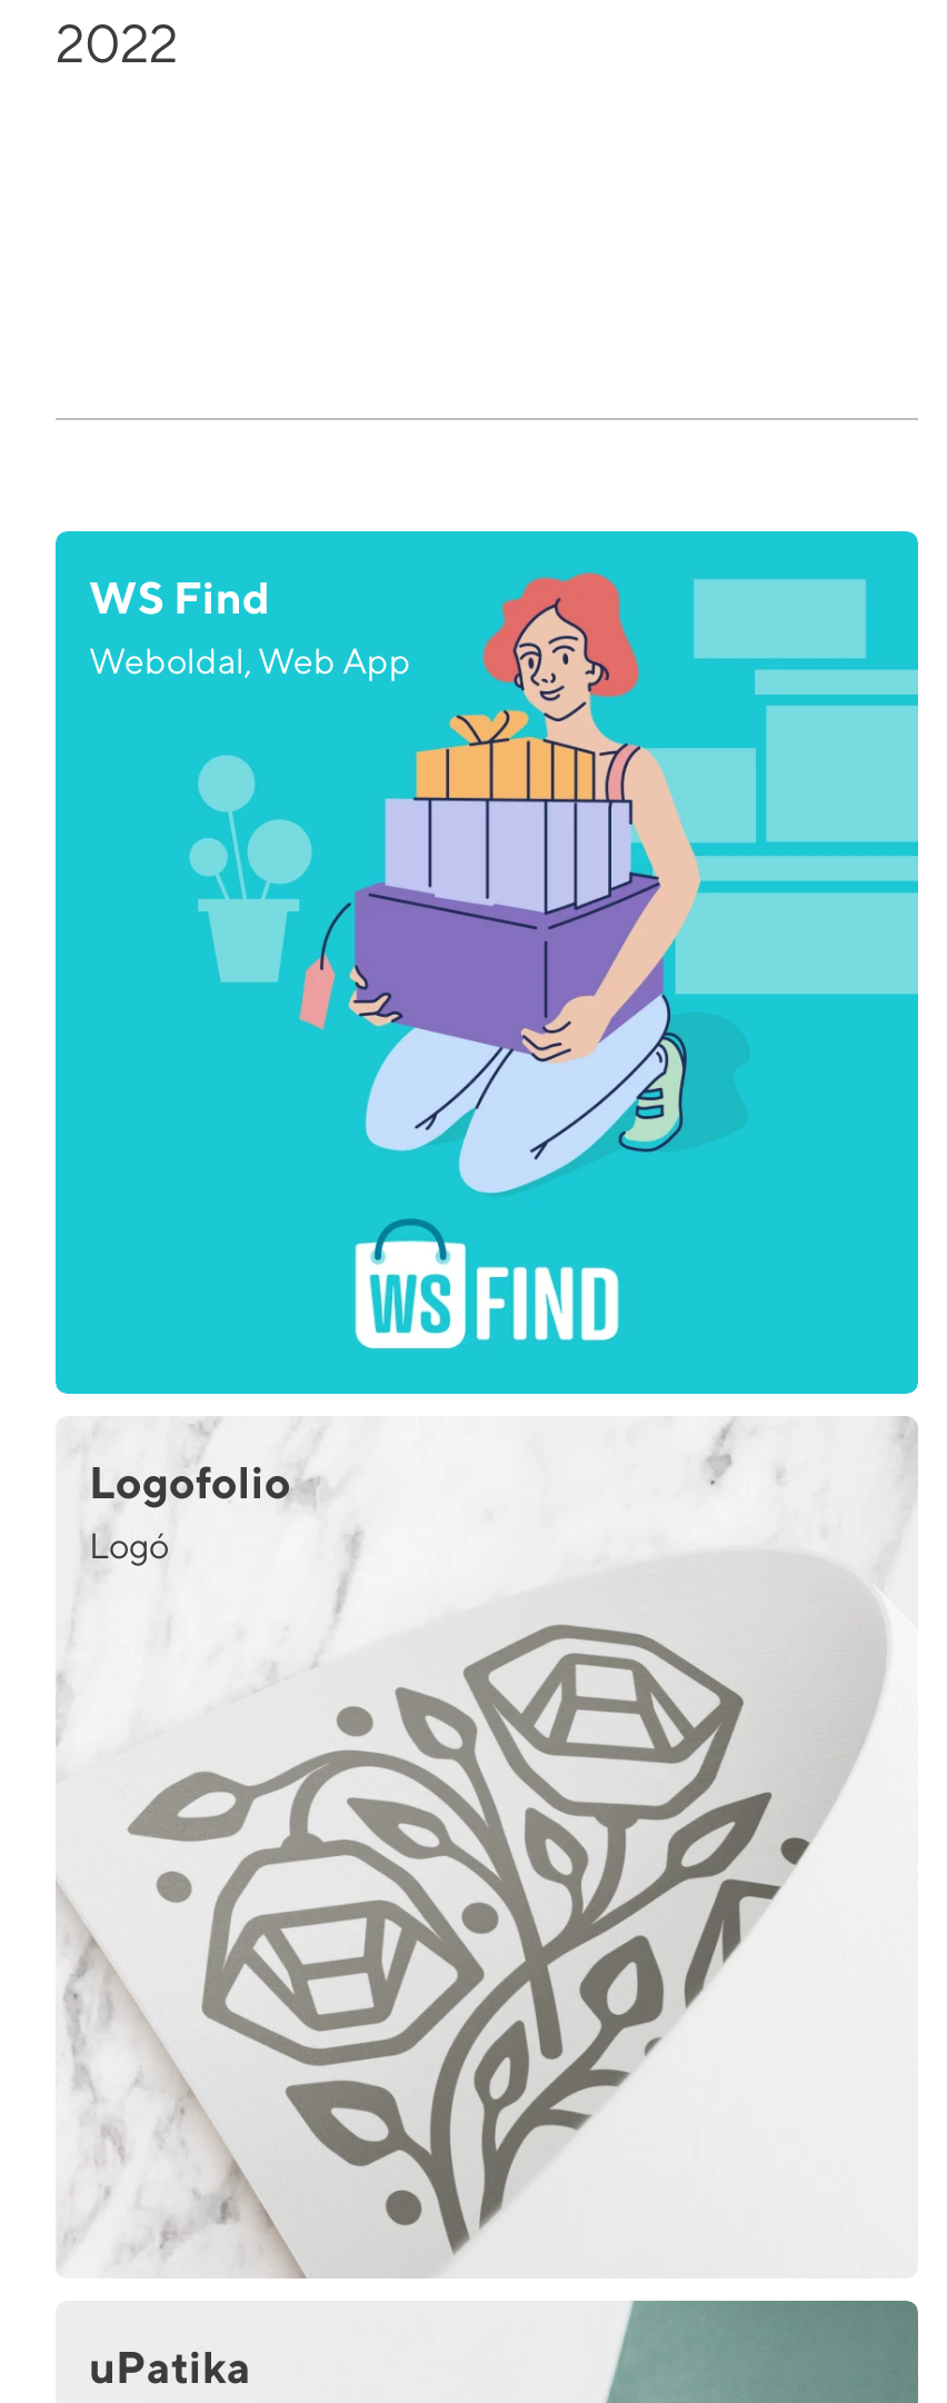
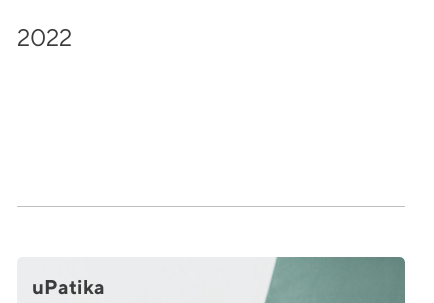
- [image]
- WS Find
- Weboldal, Web App

- [image]
- Logofolio
- Logó
